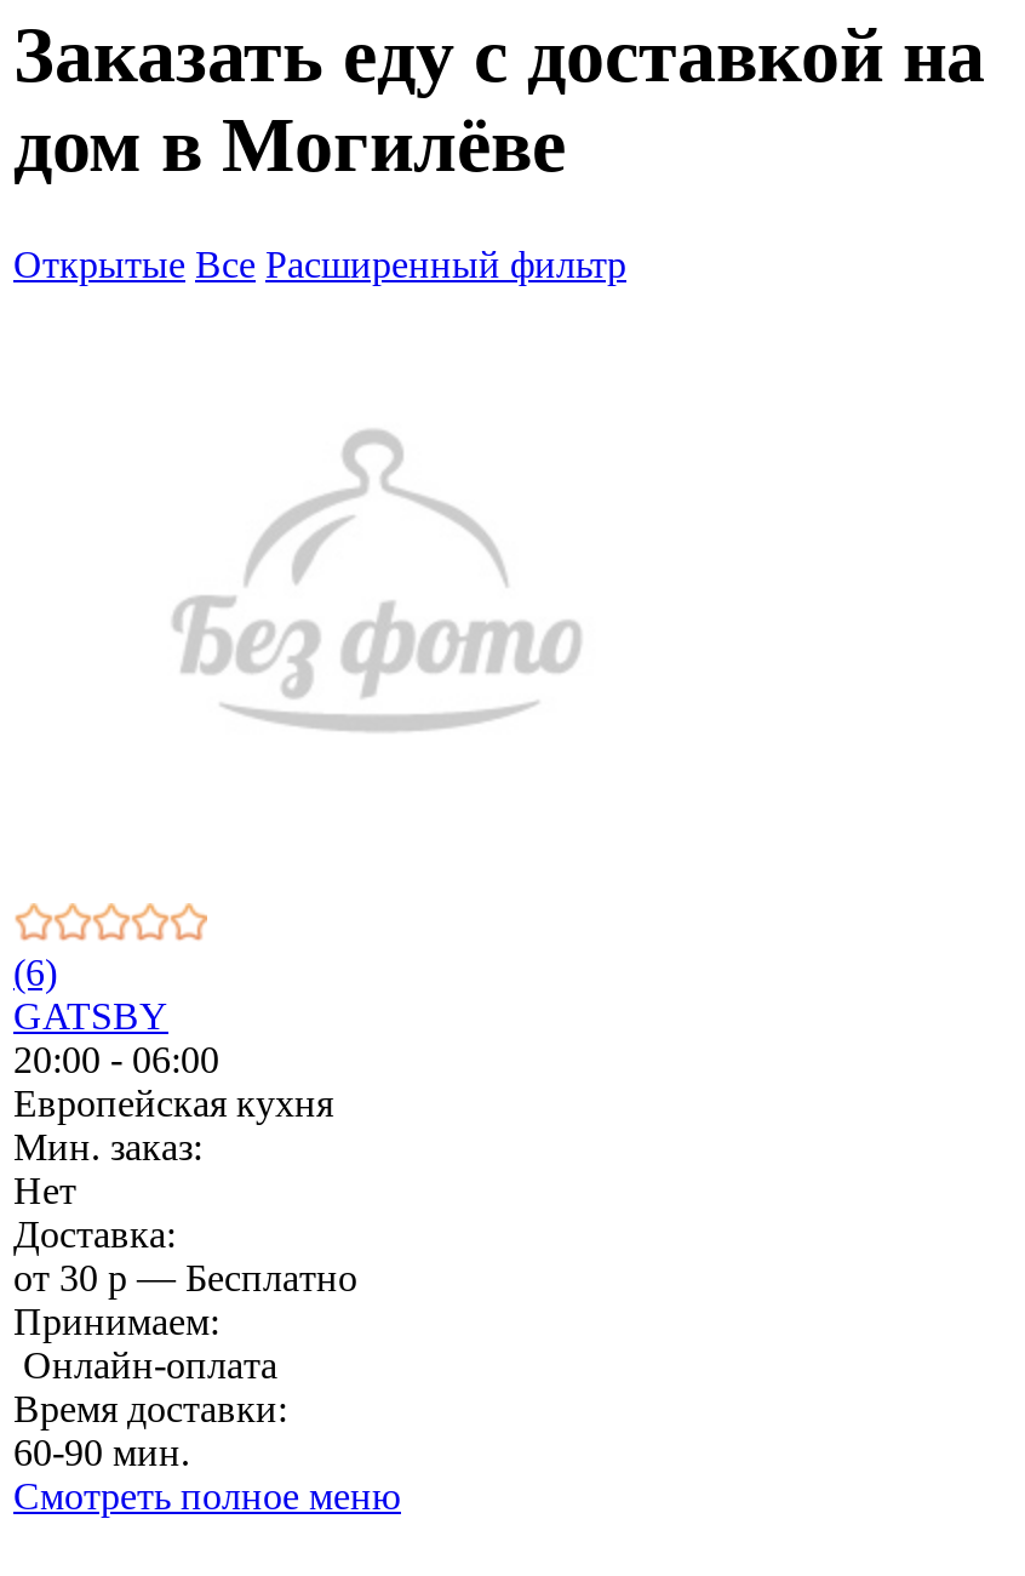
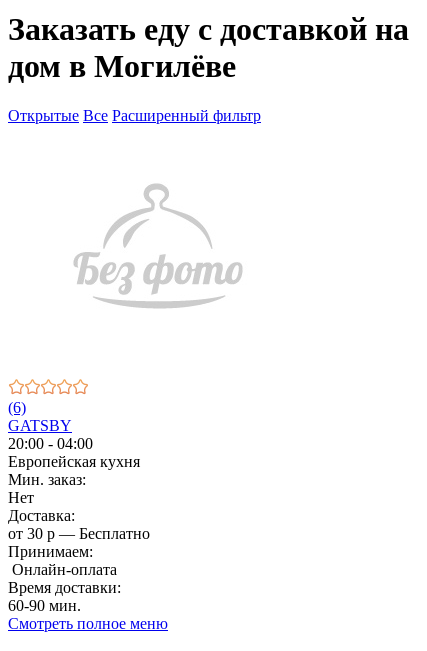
- 20:00 - 06:00
+ 20:00 - 04:00
